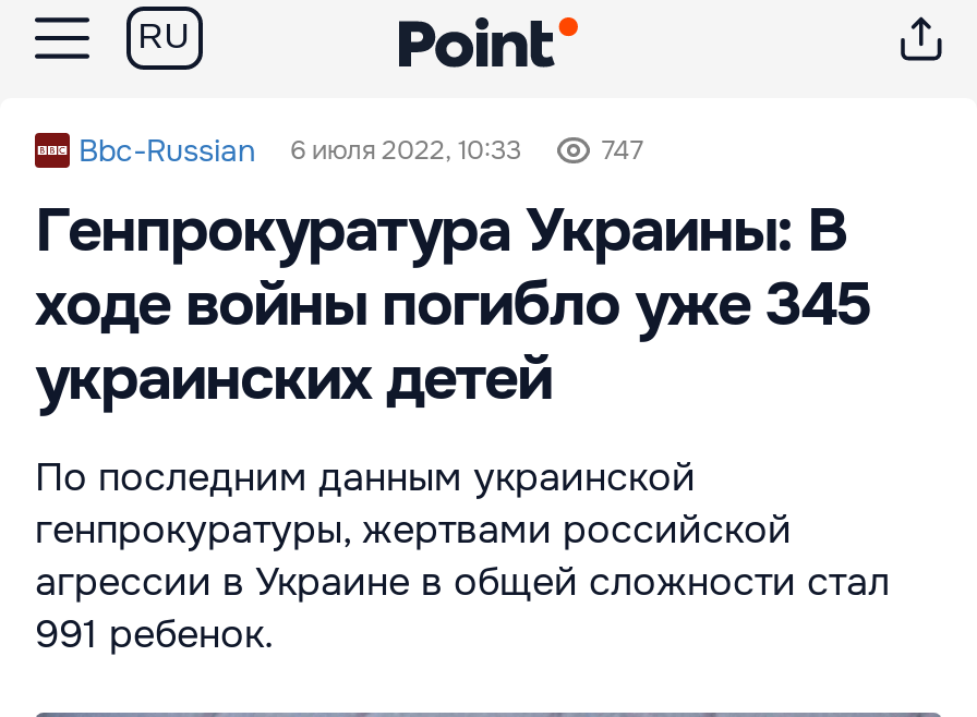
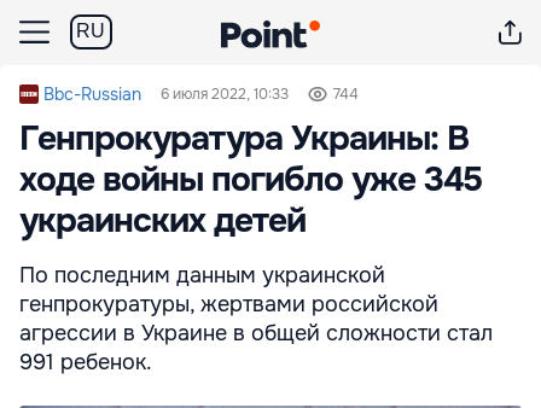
- 747
+ 744
